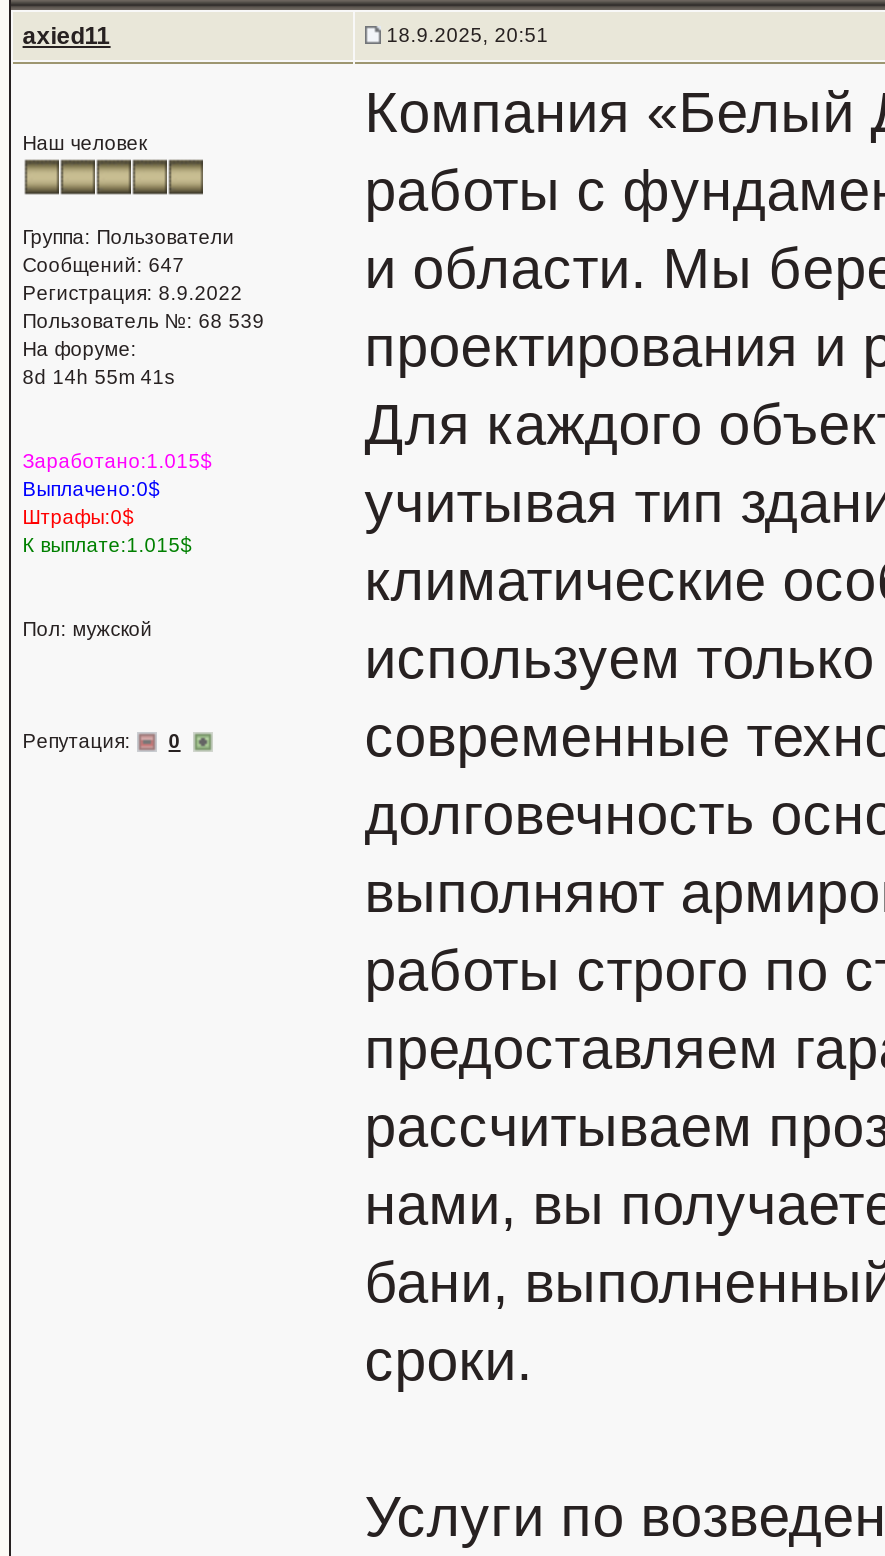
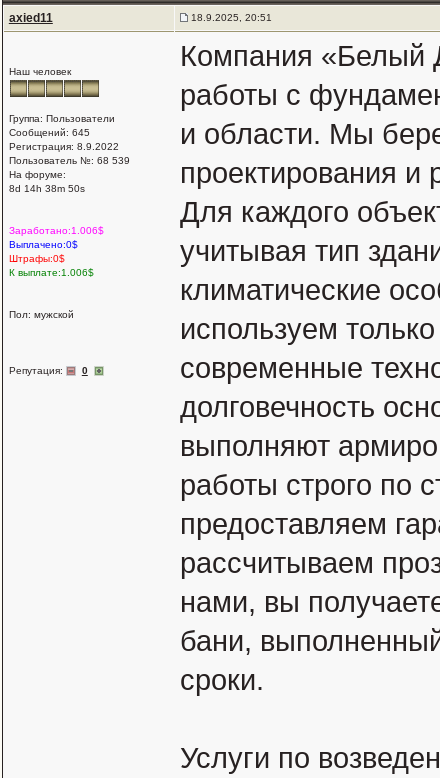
- Сообщений: 647
+ Сообщений: 645

- 8d 14h 55m 41s
+ 8d 14h 38m 50s

- Заработано:1.015$
+ Заработано:1.006$

- К выплате:1.015$
+ К выплате:1.006$
